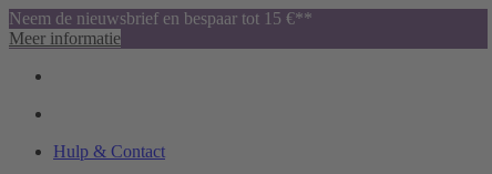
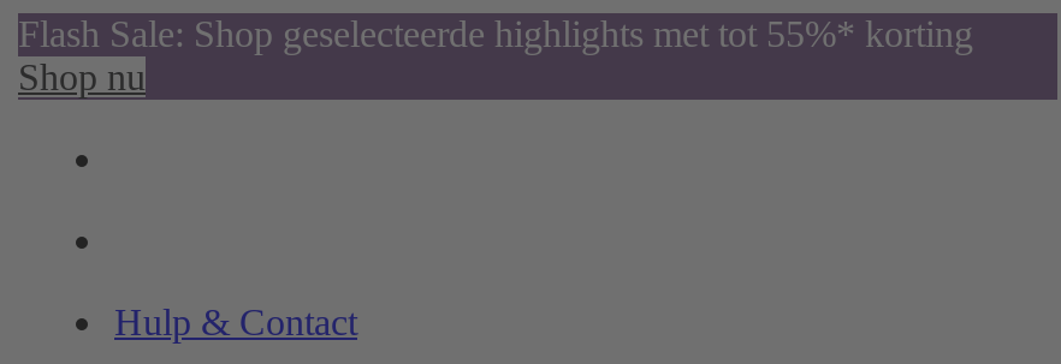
- Neem de nieuwsbrief en bespaar tot 15 €**
- Meer informatie
+ Flash Sale: Shop geselecteerde highlights met tot 55%* korting
+ Shop nu
